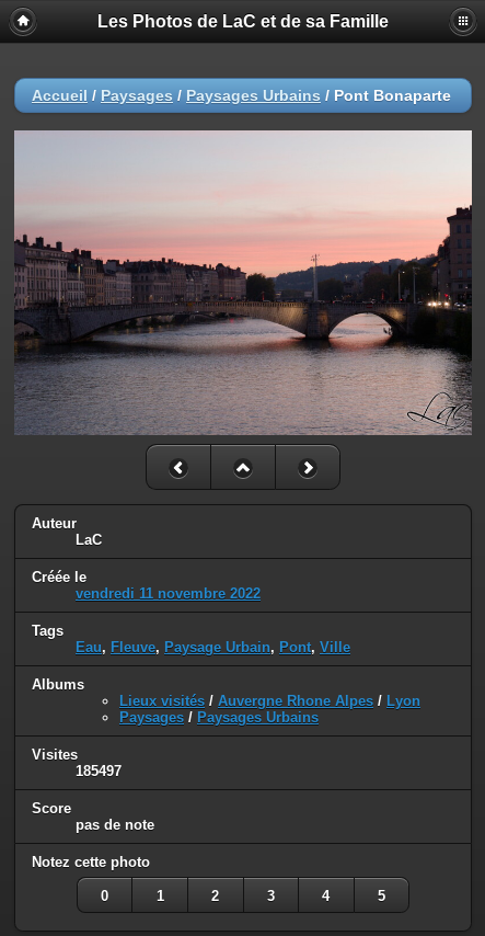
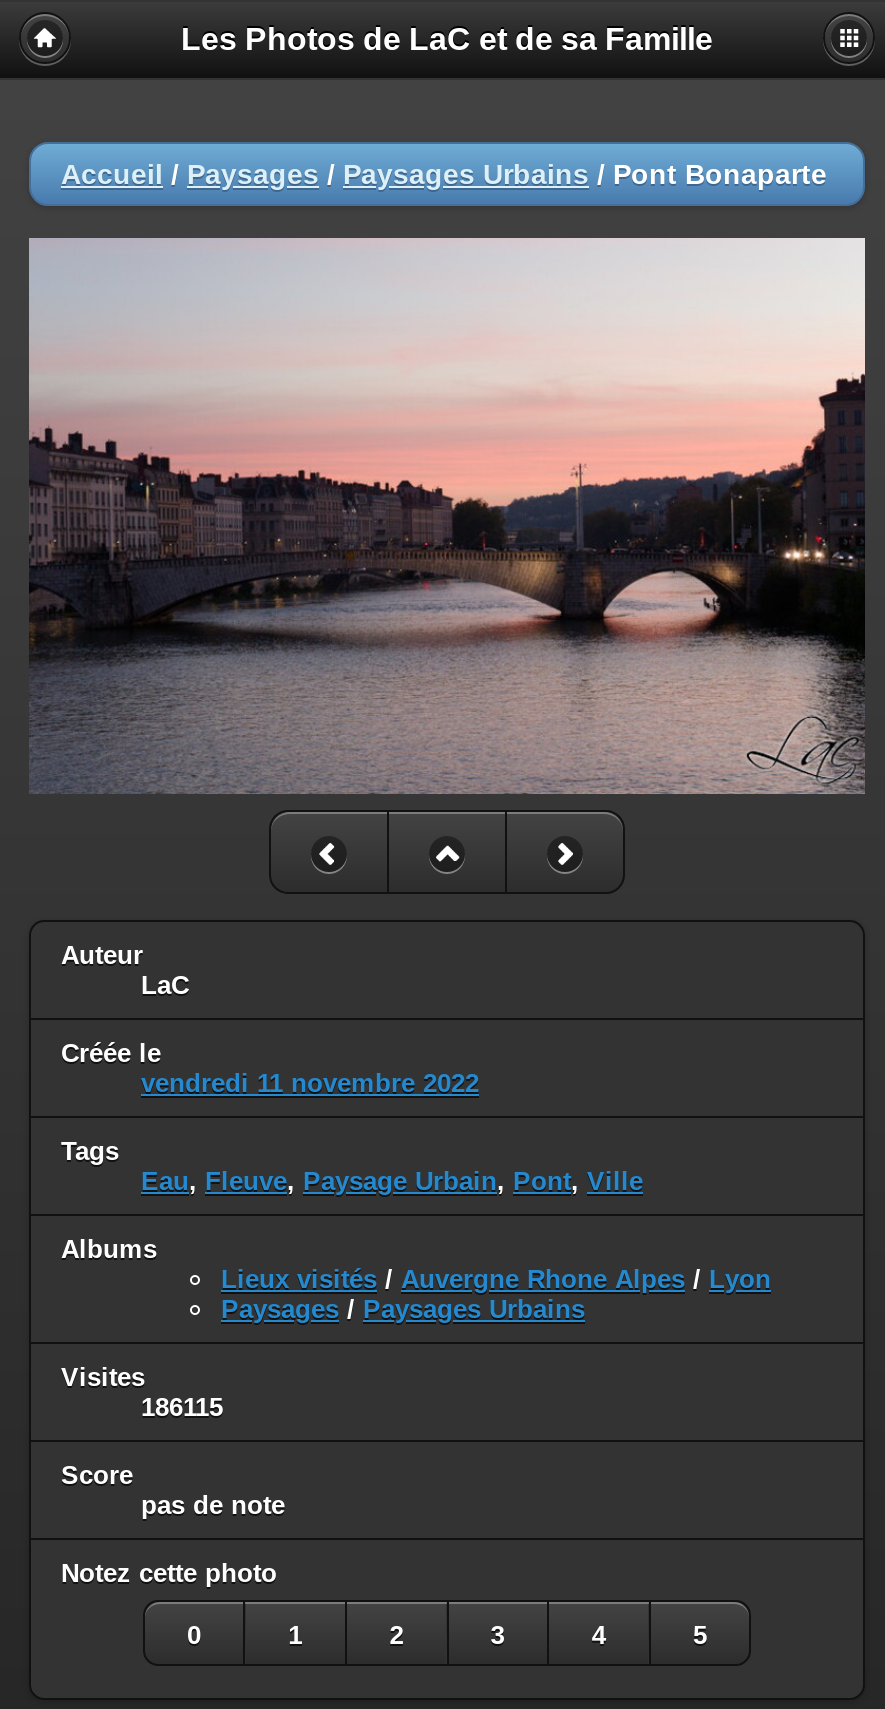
- 185497
+ 186115
